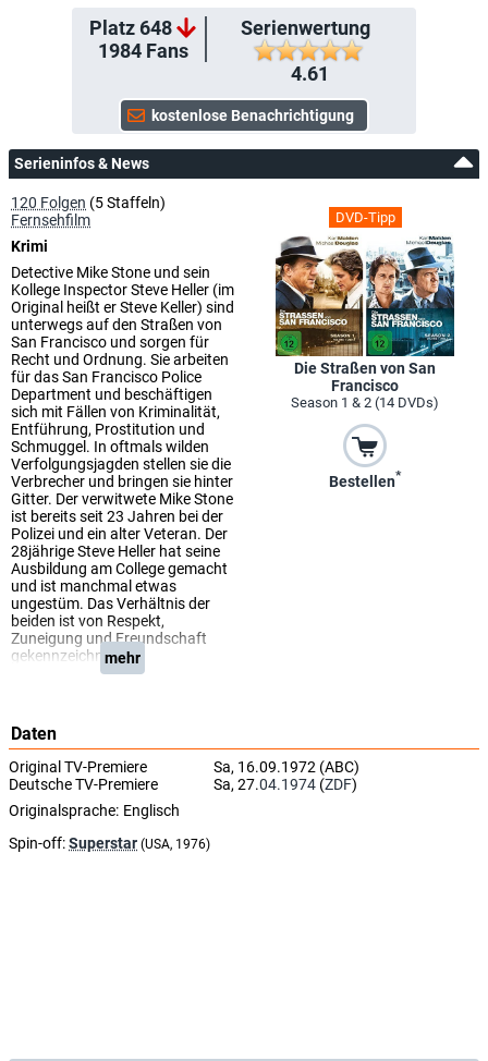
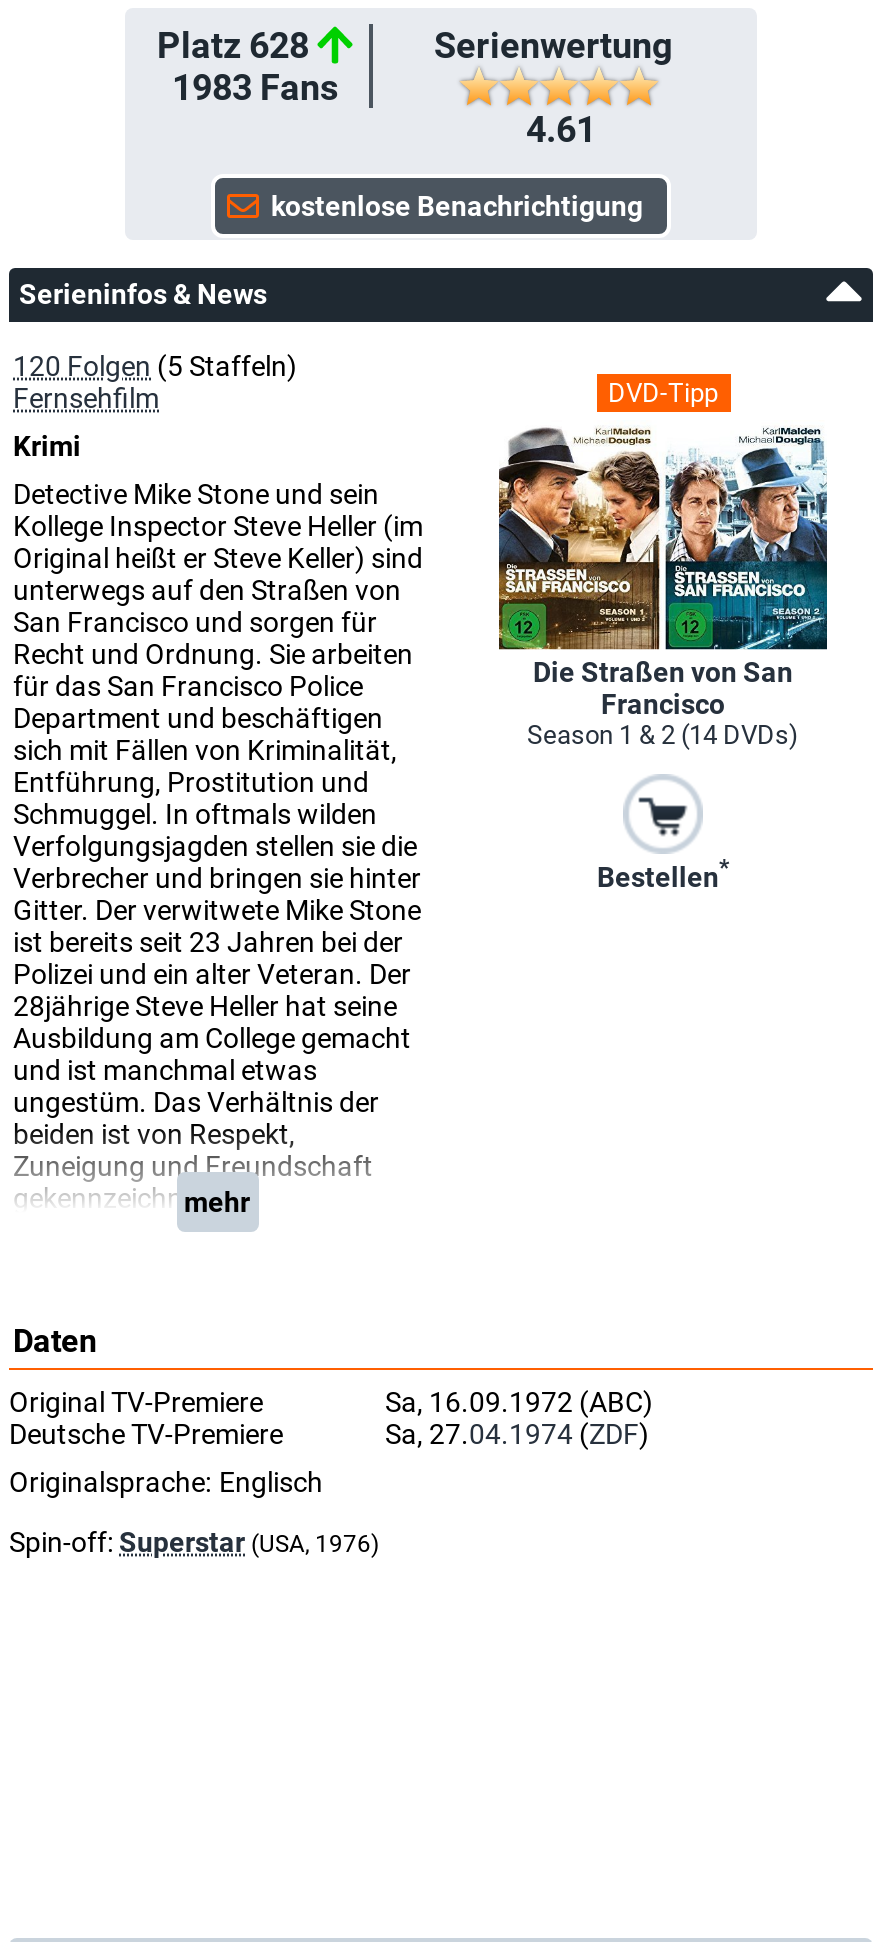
- Platz 648
+ Platz 628

- 1984 Fans
+ 1983 Fans
